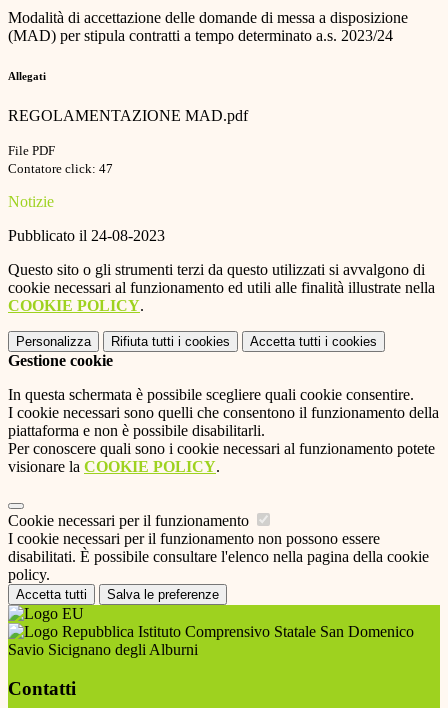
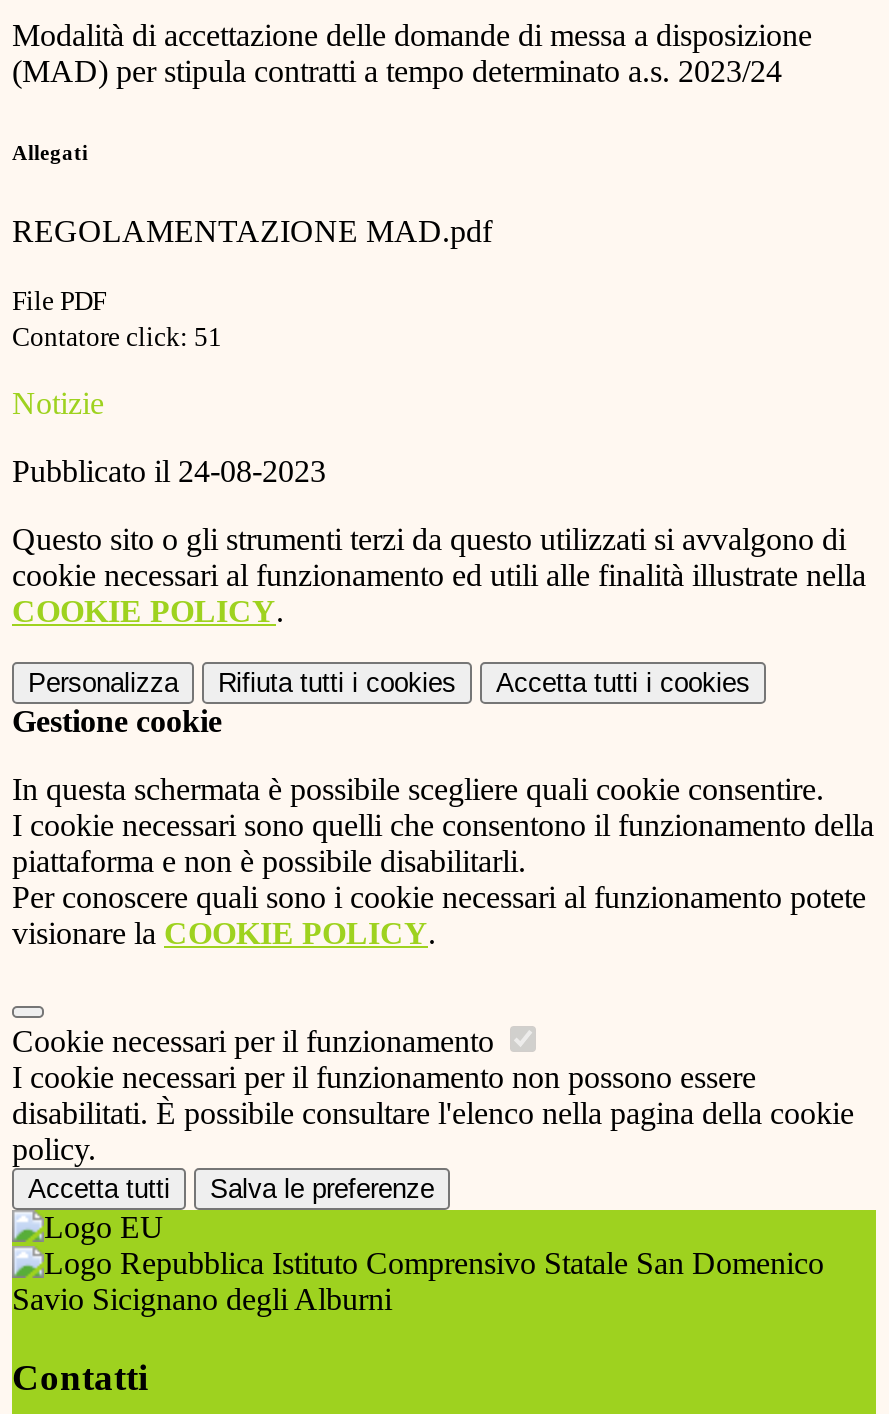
- Contatore click: 47
+ Contatore click: 51
